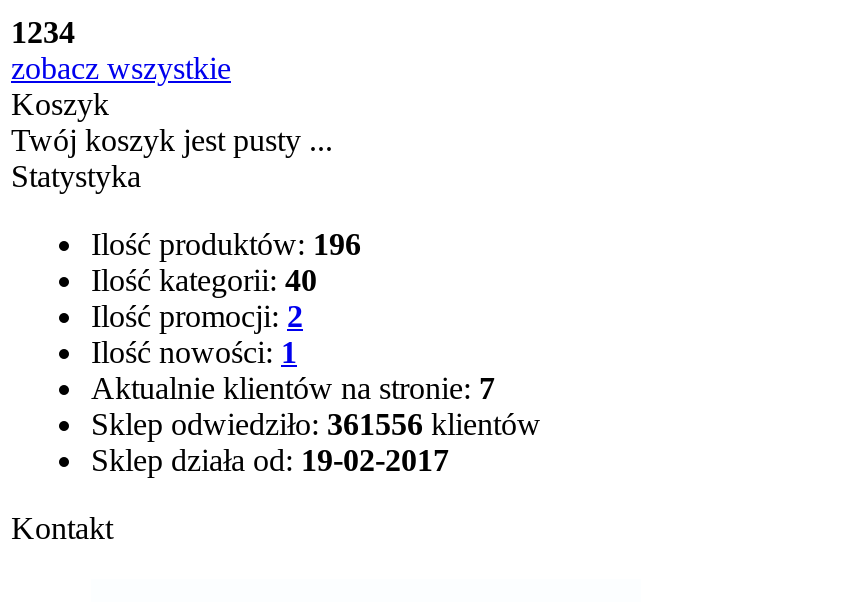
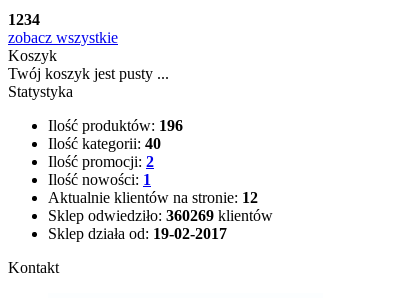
- Aktualnie klientów na stronie: 7
+ Aktualnie klientów na stronie: 12

- Sklep odwiedziło: 361556 klientów
+ Sklep odwiedziło: 360269 klientów
